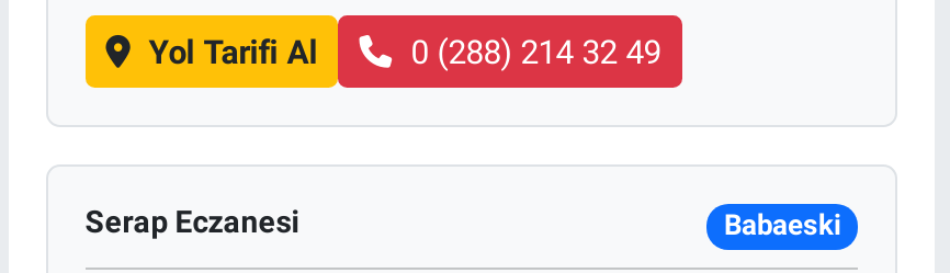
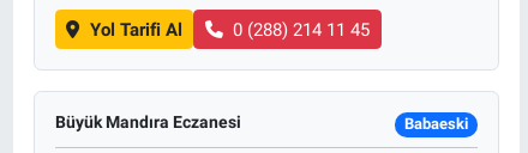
- 0 (288) 214 32 49
+ 0 (288) 214 11 45

- Serap Eczanesi
+ Büyük Mandıra Eczanesi
